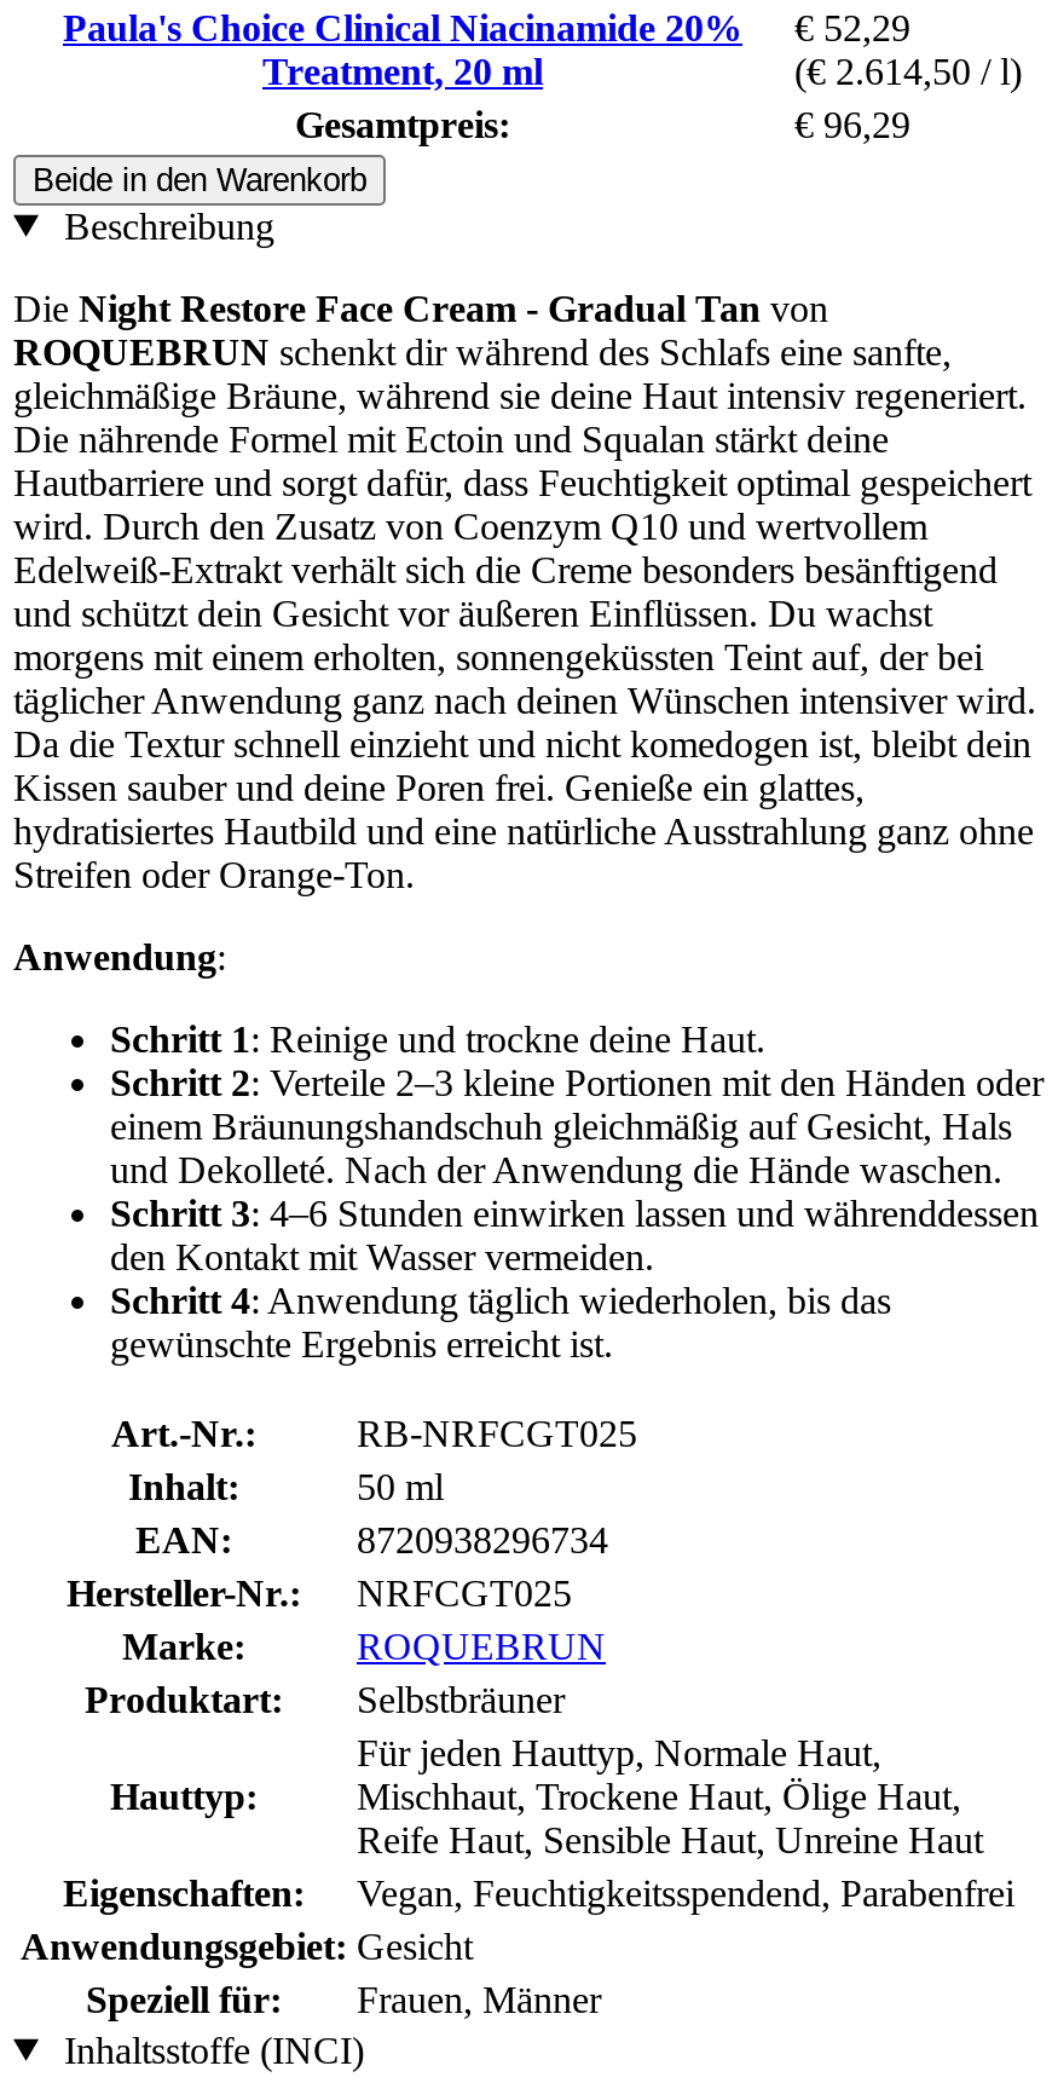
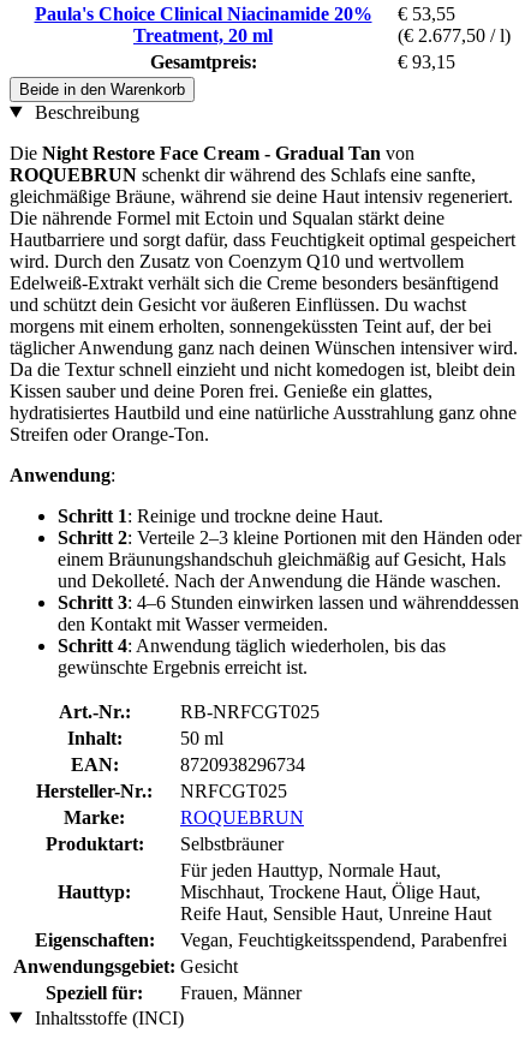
- Paula's Choice Clinical Niacinamide 20% € 52,29
+ Paula's Choice Clinical Niacinamide 20% € 53,55

- (€ 2.614,50 / l)
+ (€ 2.677,50 / l)

- € 96,29
+ € 93,15
